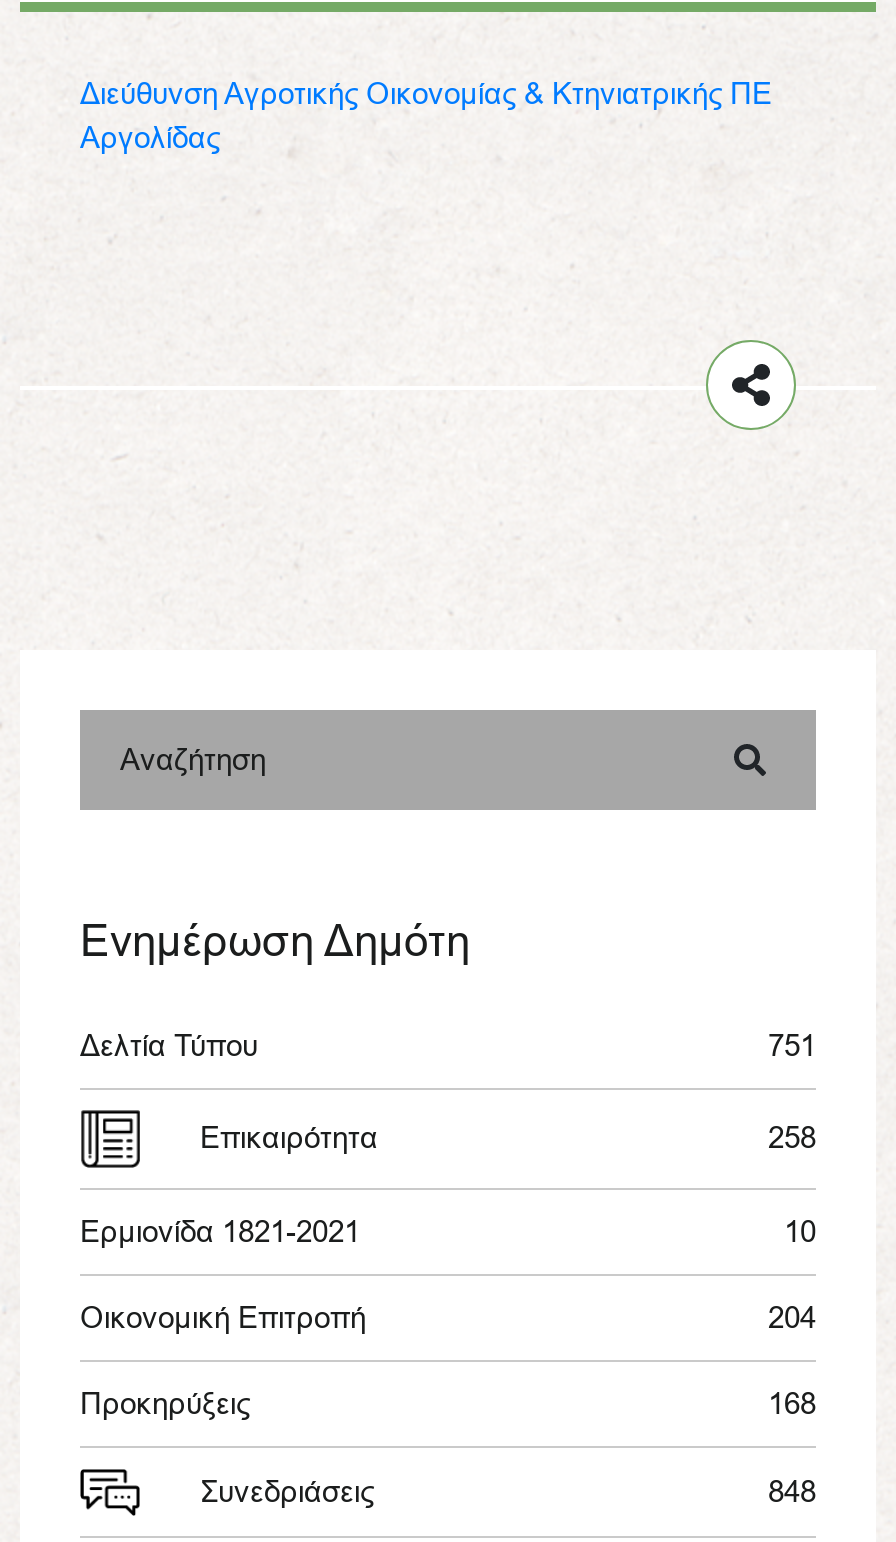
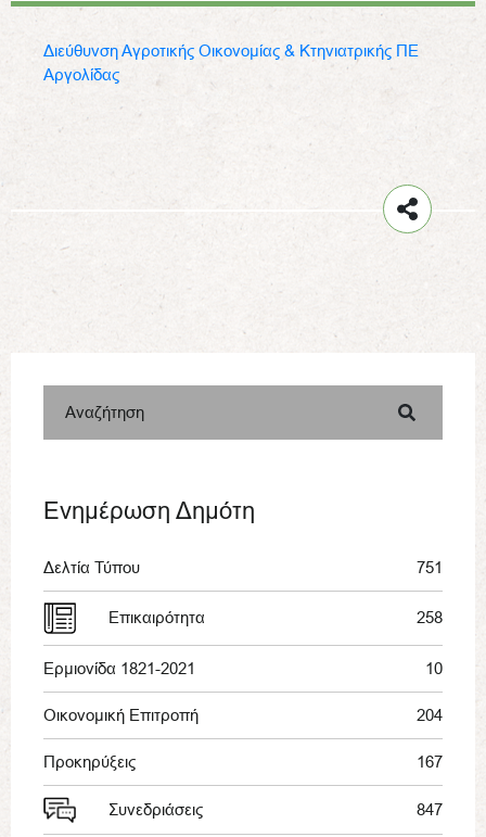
- 168
+ 167

- 848
+ 847
